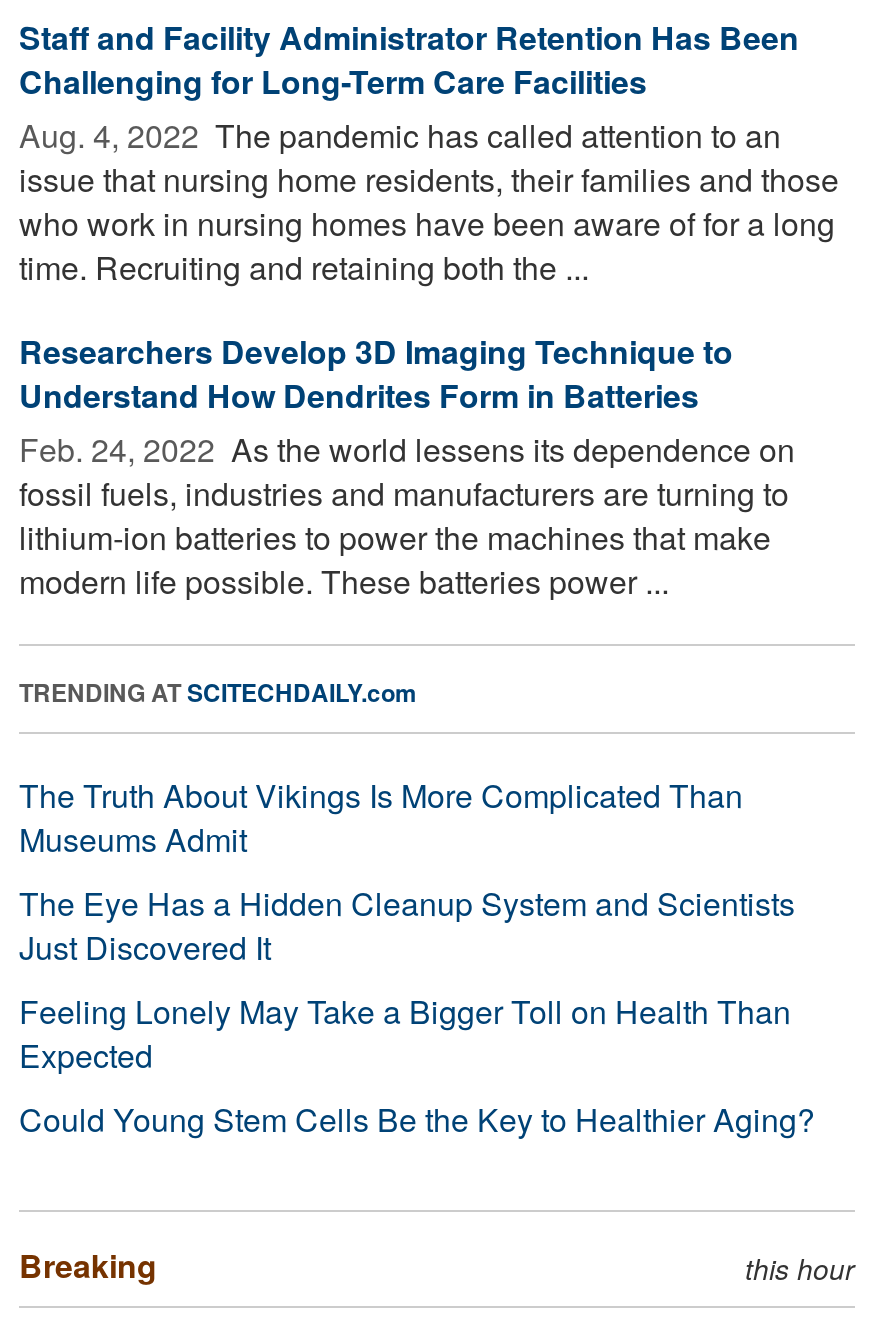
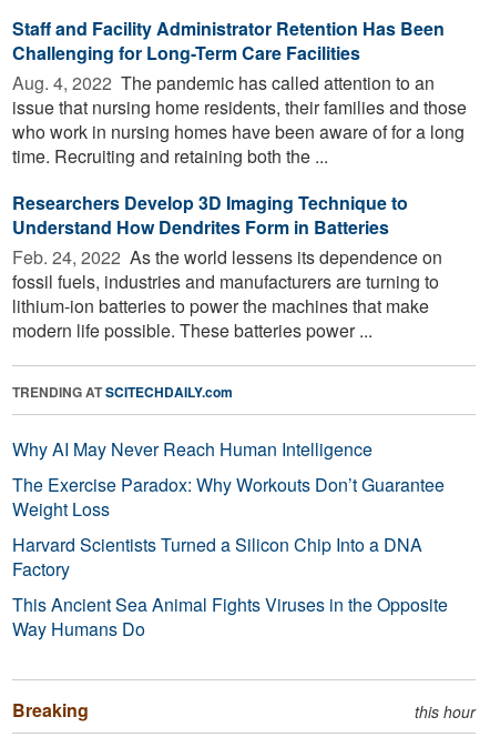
- The Truth About Vikings Is More Complicated Than
- Museums Admit
- The Eye Has a Hidden Cleanup System and Scientists
- Just Discovered It
- Feeling Lonely May Take a Bigger Toll on Health Than
- Expected
- Could Young Stem Cells Be the Key to Healthier Aging?
+ Why AI May Never Reach Human Intelligence
+ The Exercise Paradox: Why Workouts Don’t Guarantee
+ Weight Loss
+ Harvard Scientists Turned a Silicon Chip Into a DNA
+ Factory
+ This Ancient Sea Animal Fights Viruses in the Opposite
+ Way Humans Do
